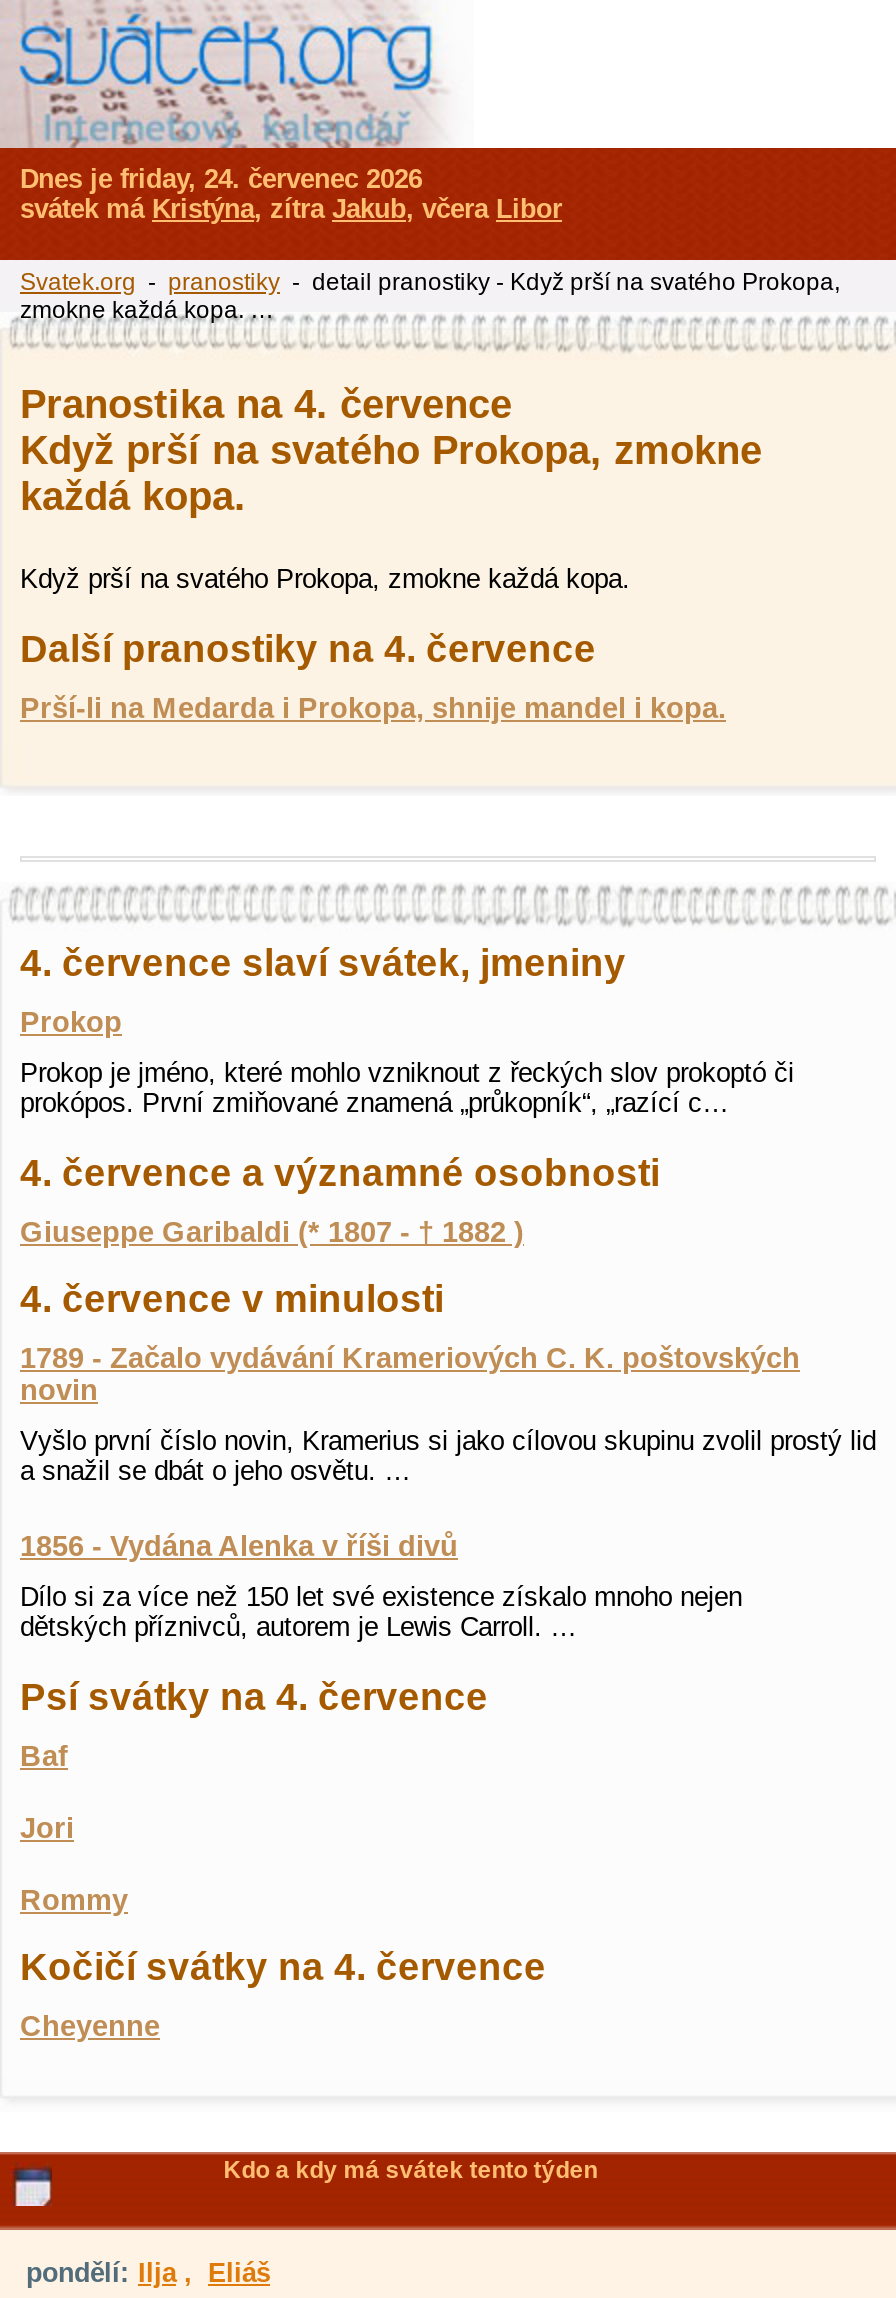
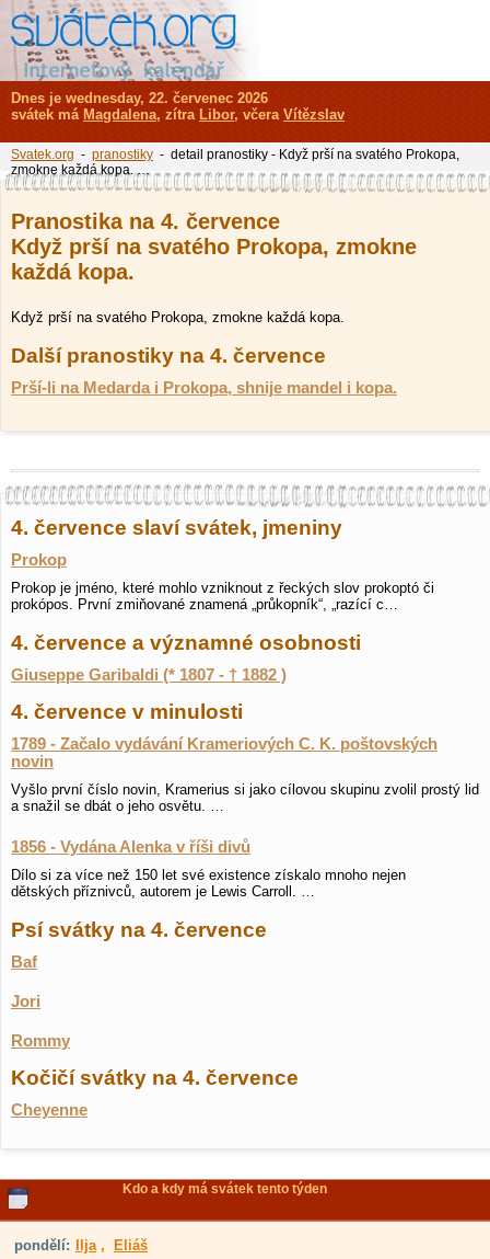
- Dnes je friday, 24. červenec 2026
+ Dnes je wednesday, 22. červenec 2026

- svátek má Kristýna, zítra Jakub, včera Libor
+ svátek má Magdalena, zítra Libor, včera Vítězslav
